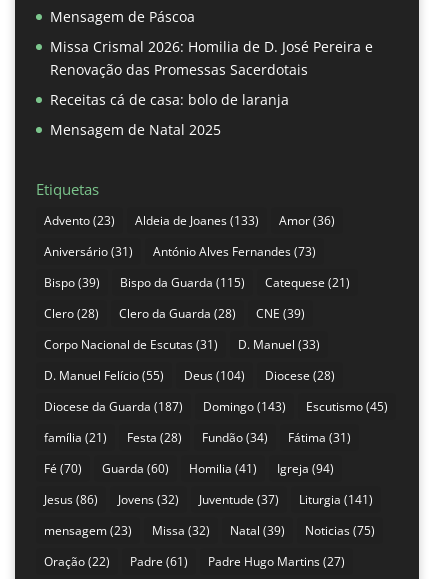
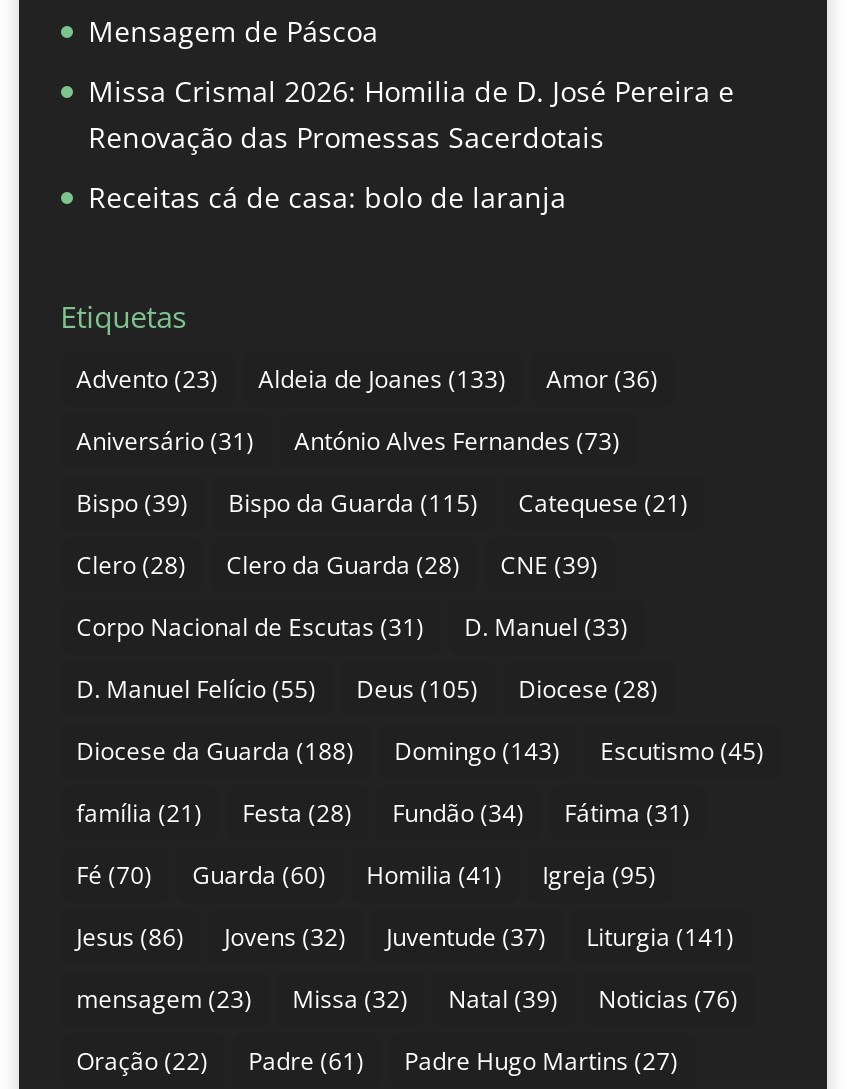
- Mensagem de Natal 2025

- D. Manuel Felício (55) Deus (104) Diocese (28)
+ D. Manuel Felício (55) Deus (105) Diocese (28)

- Diocese da Guarda (187)
+ Diocese da Guarda (188)

- Fé (70) Guarda (60) Homilia (41) Igreja (94)
+ Fé (70) Guarda (60) Homilia (41) Igreja (95)

- mensagem (23) Missa (32) Natal (39) Noticias (75)
+ mensagem (23) Missa (32) Natal (39) Noticias (76)
